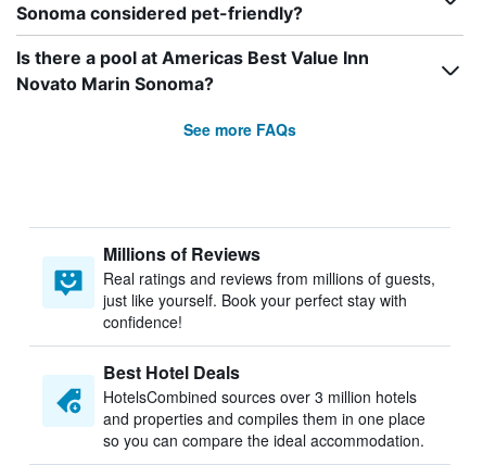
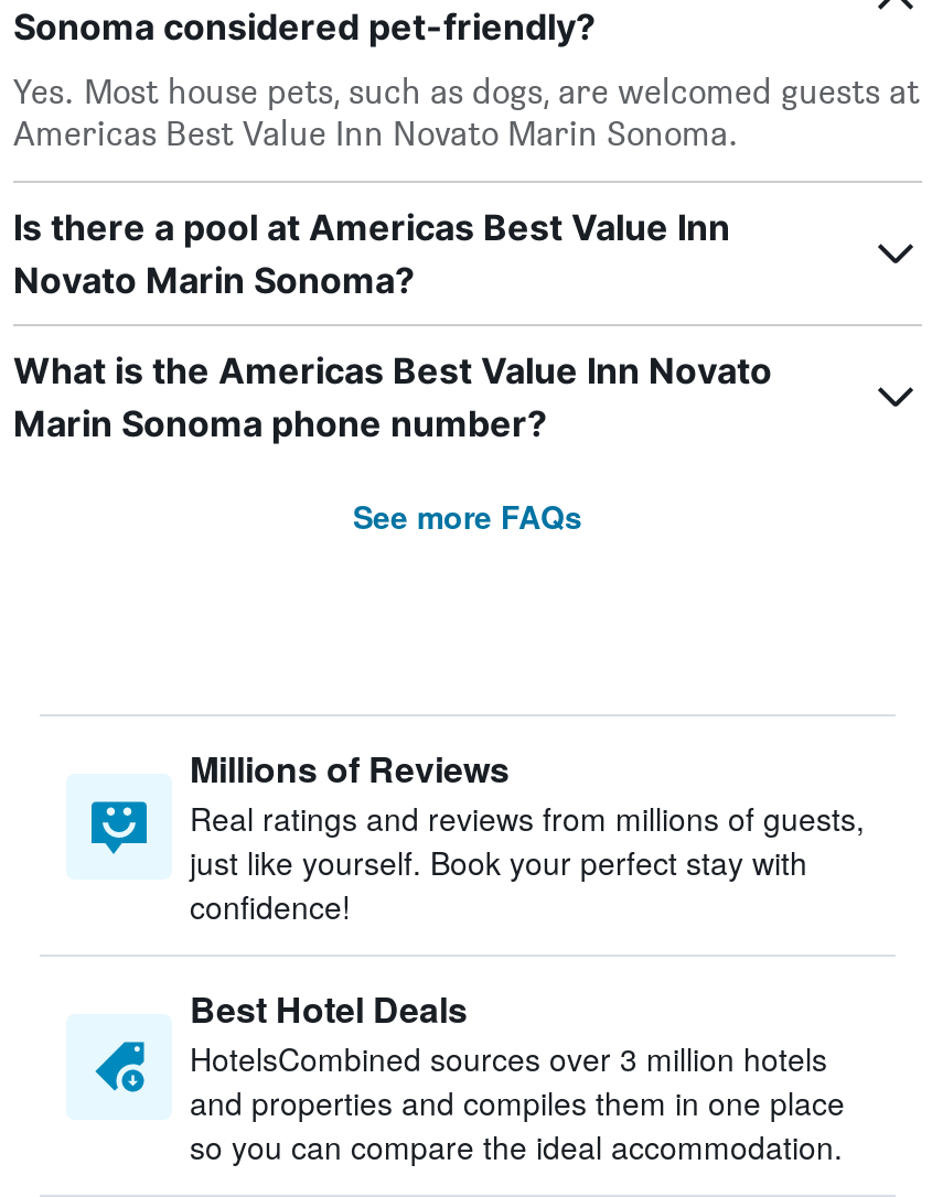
+ Yes. Most house pets, such as dogs, are welcomed guests at
+ Americas Best Value Inn Novato Marin Sonoma.

+ What is the Americas Best Value Inn Novato
+ Marin Sonoma phone number?
